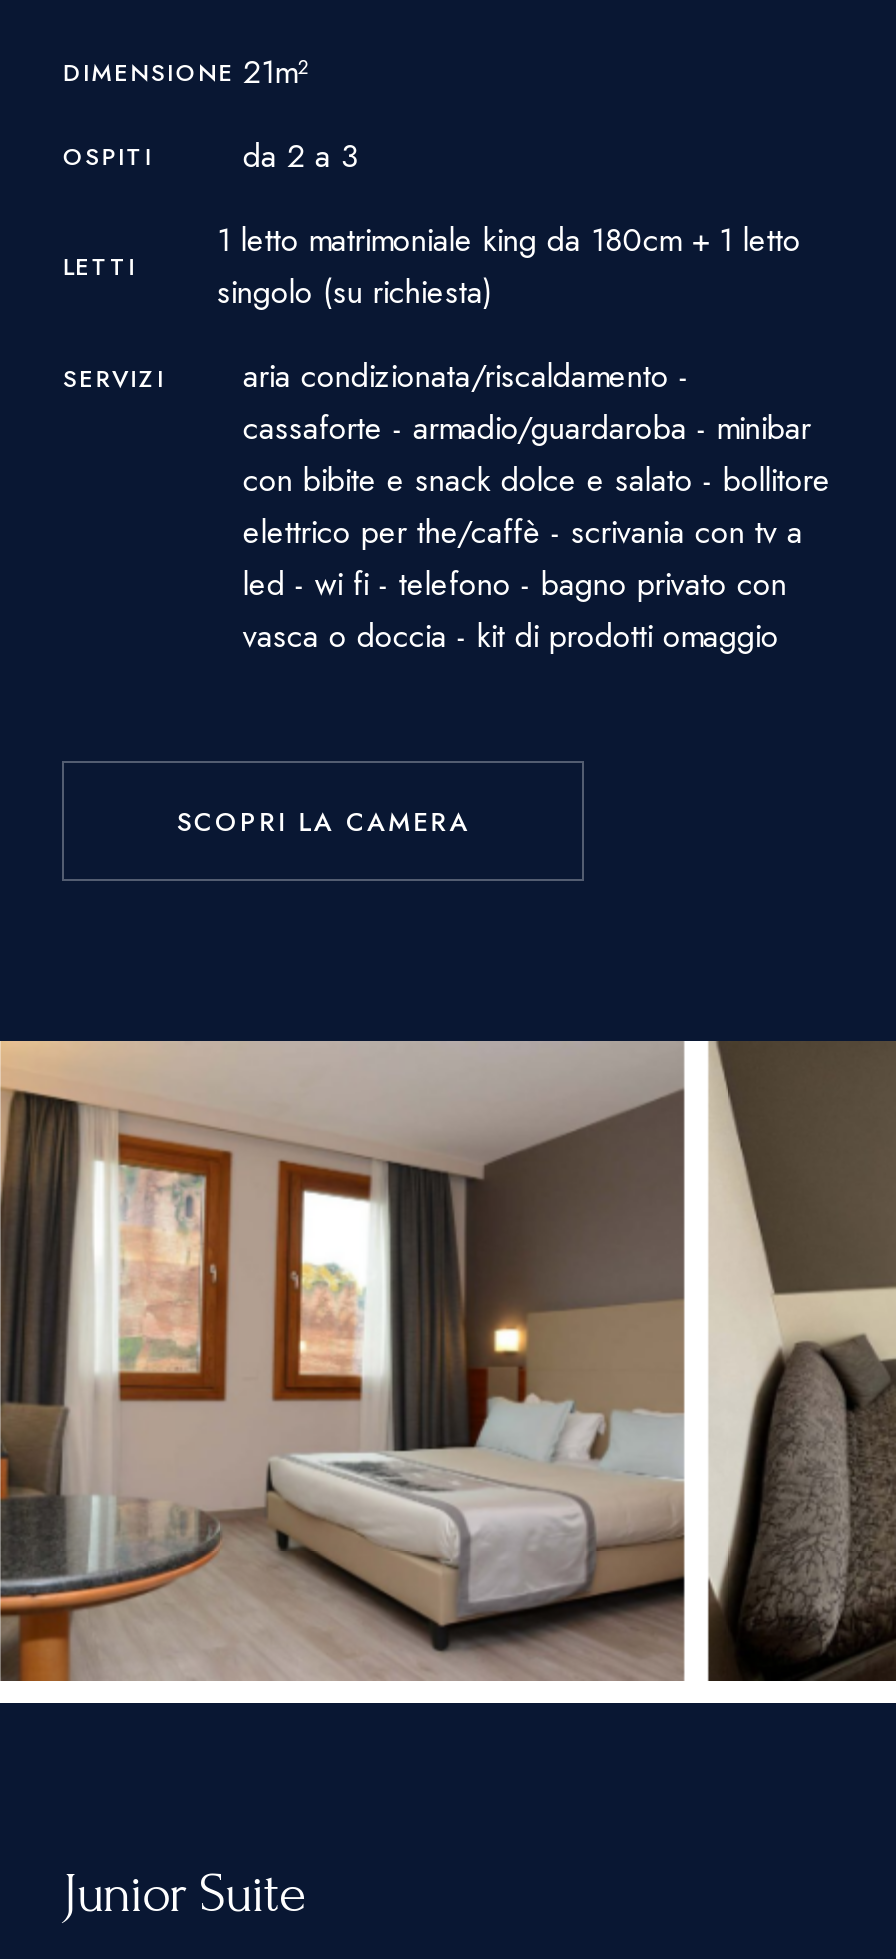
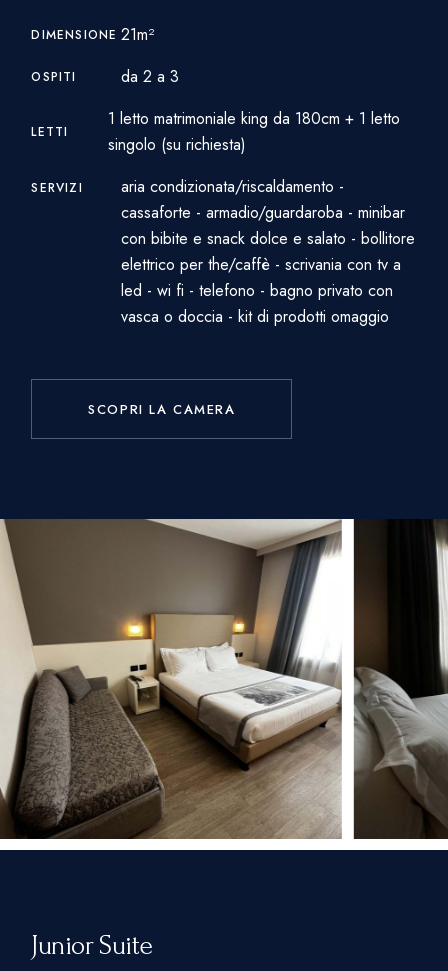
- [image]
+ [image]

- [image]
+ [image]
